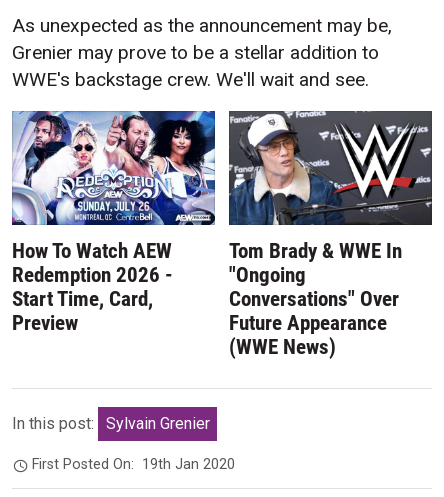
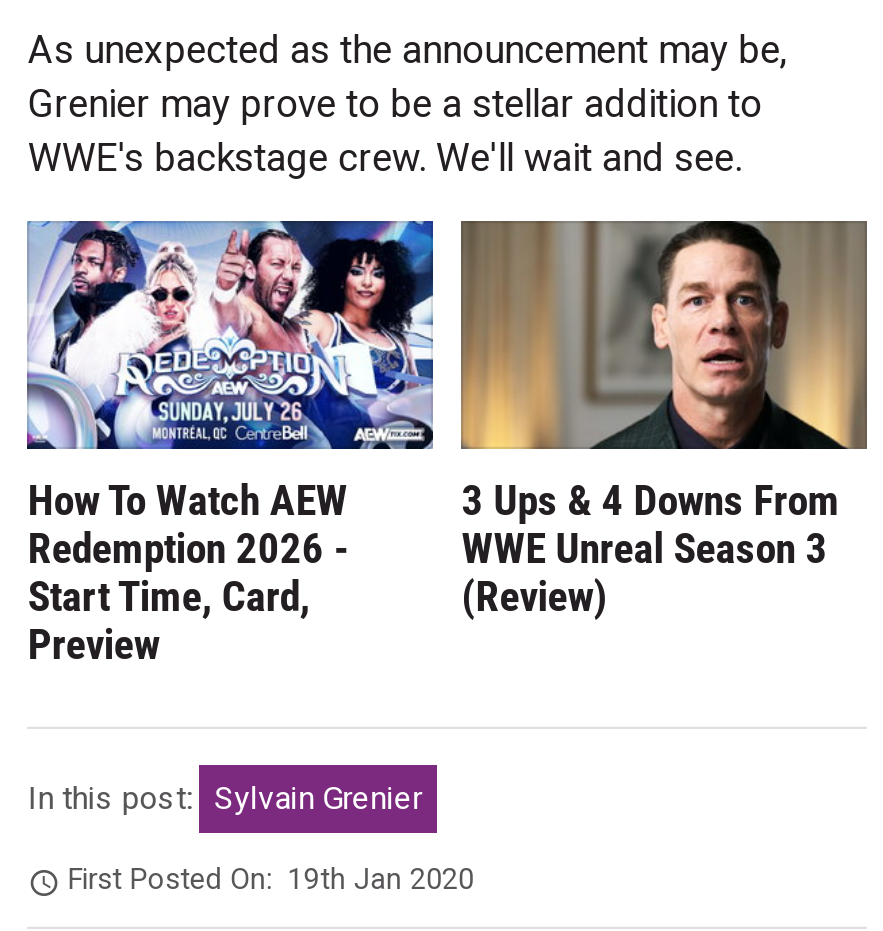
- [image]
- Tom Brady & WWE In
- "Ongoing
- Conversations" Over
- Future Appearance
- (WWE News)
+ [image]
+ 3 Ups & 4 Downs From
+ WWE Unreal Season 3
+ (Review)
